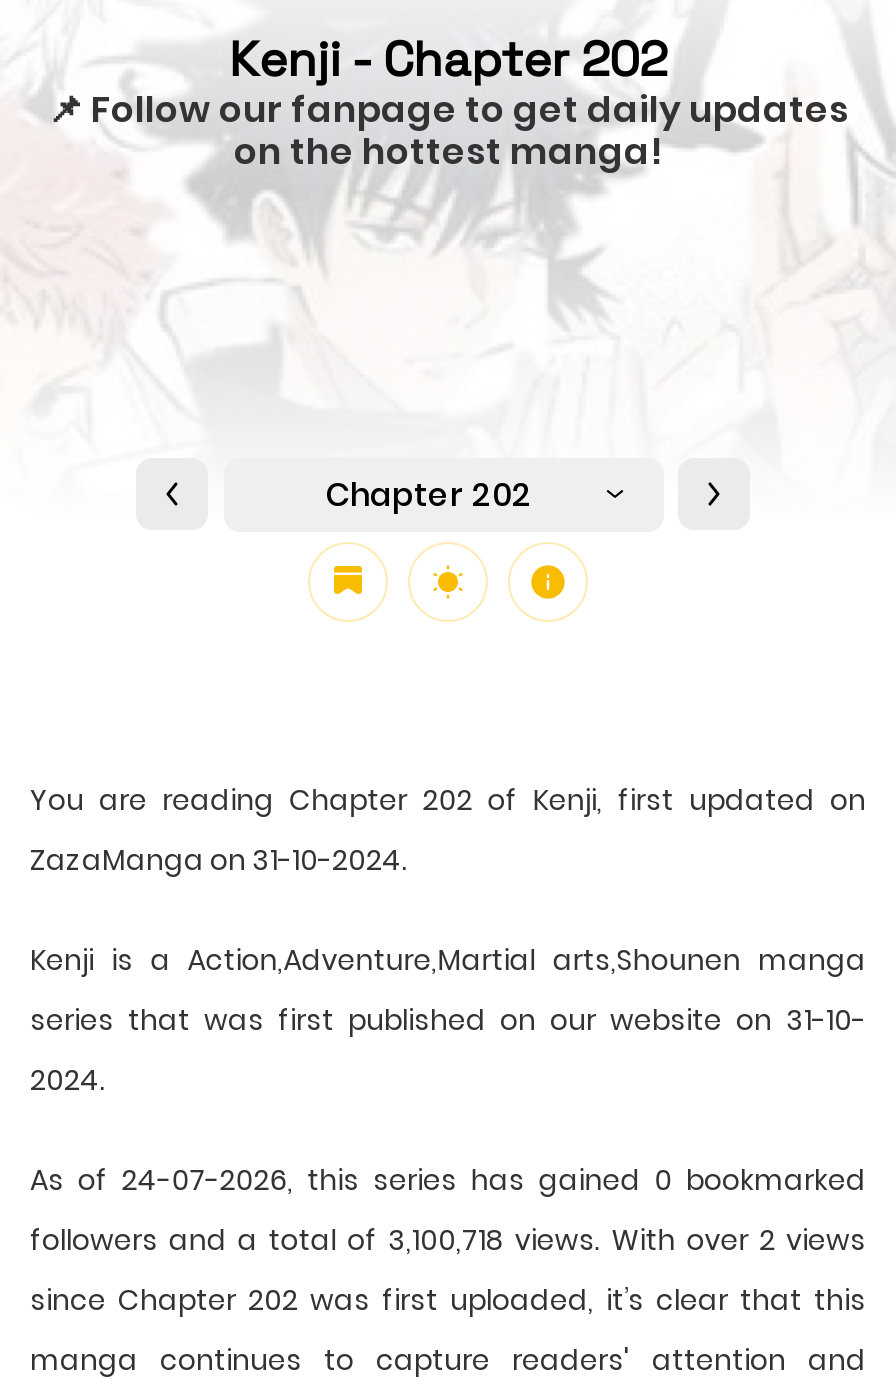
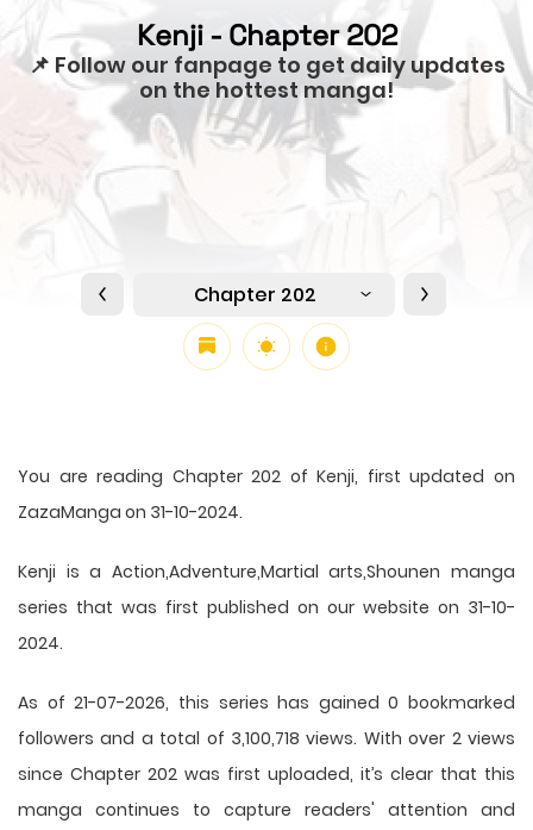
- As of 24-07-2026, this series has gained 0 bookmarked
+ As of 21-07-2026, this series has gained 0 bookmarked
